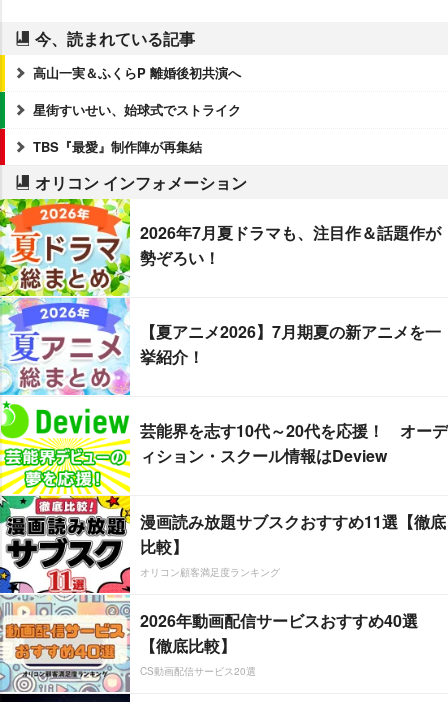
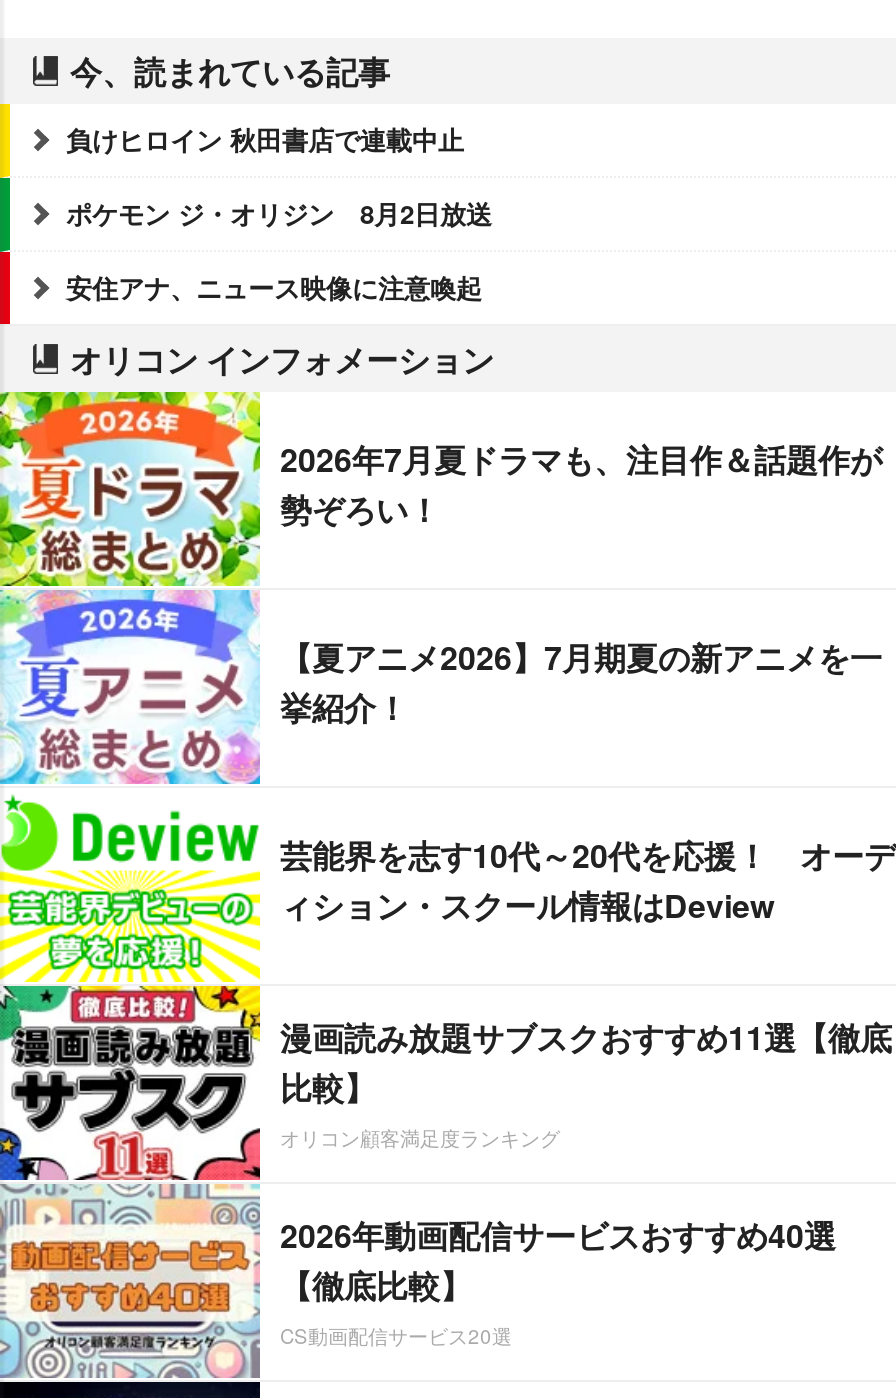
- 高山一実＆ふくらP 離婚後初共演へ
+ 負けヒロイン 秋田書店で連載中止

- 星街すいせい、始球式でストライク
+ ポケモン ジ・オリジン 8月2日放送

- TBS『最愛』制作陣が再集結
+ 安住アナ、ニュース映像に注意喚起
